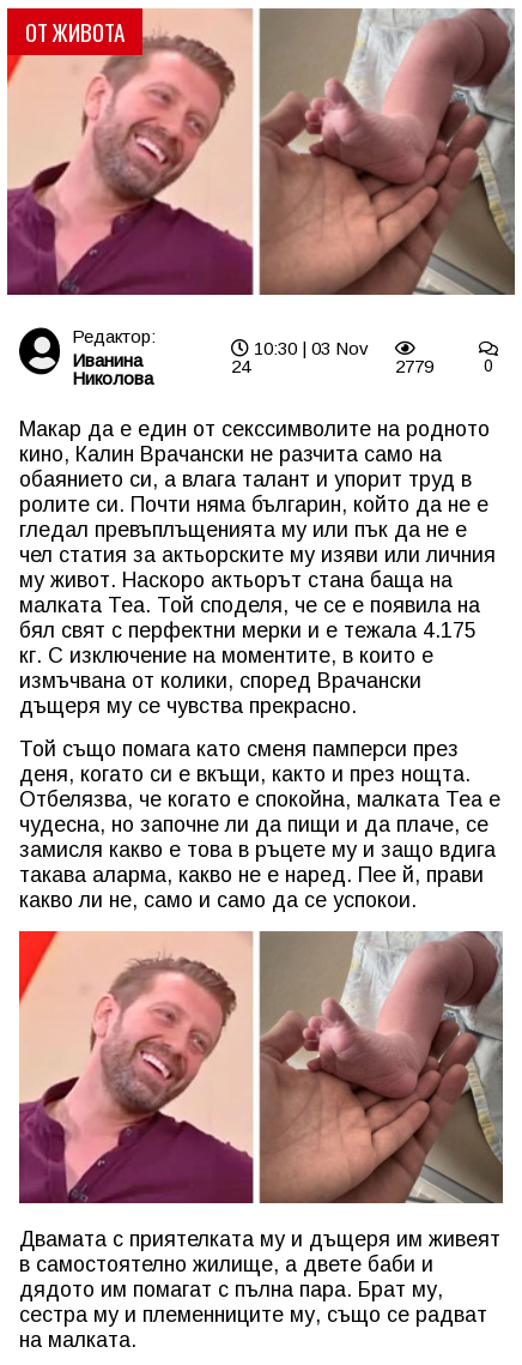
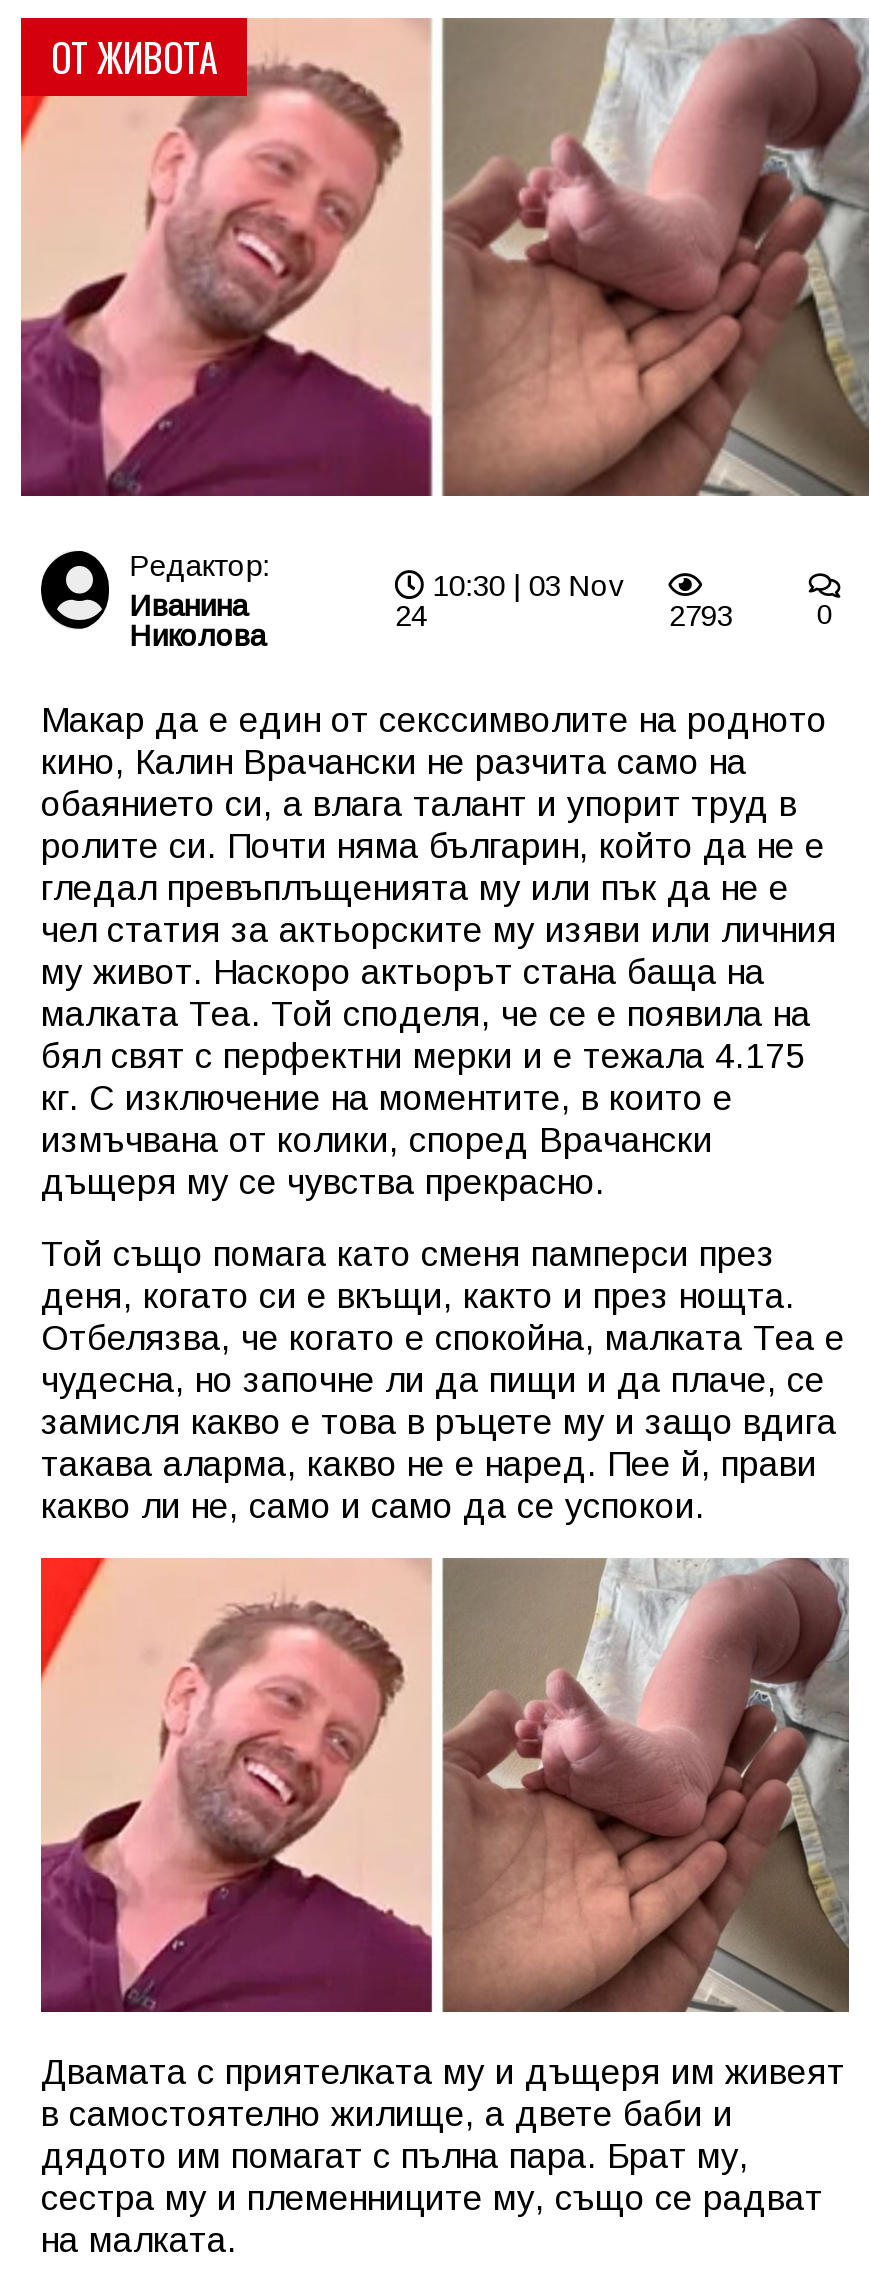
- 2779
+ 2793
